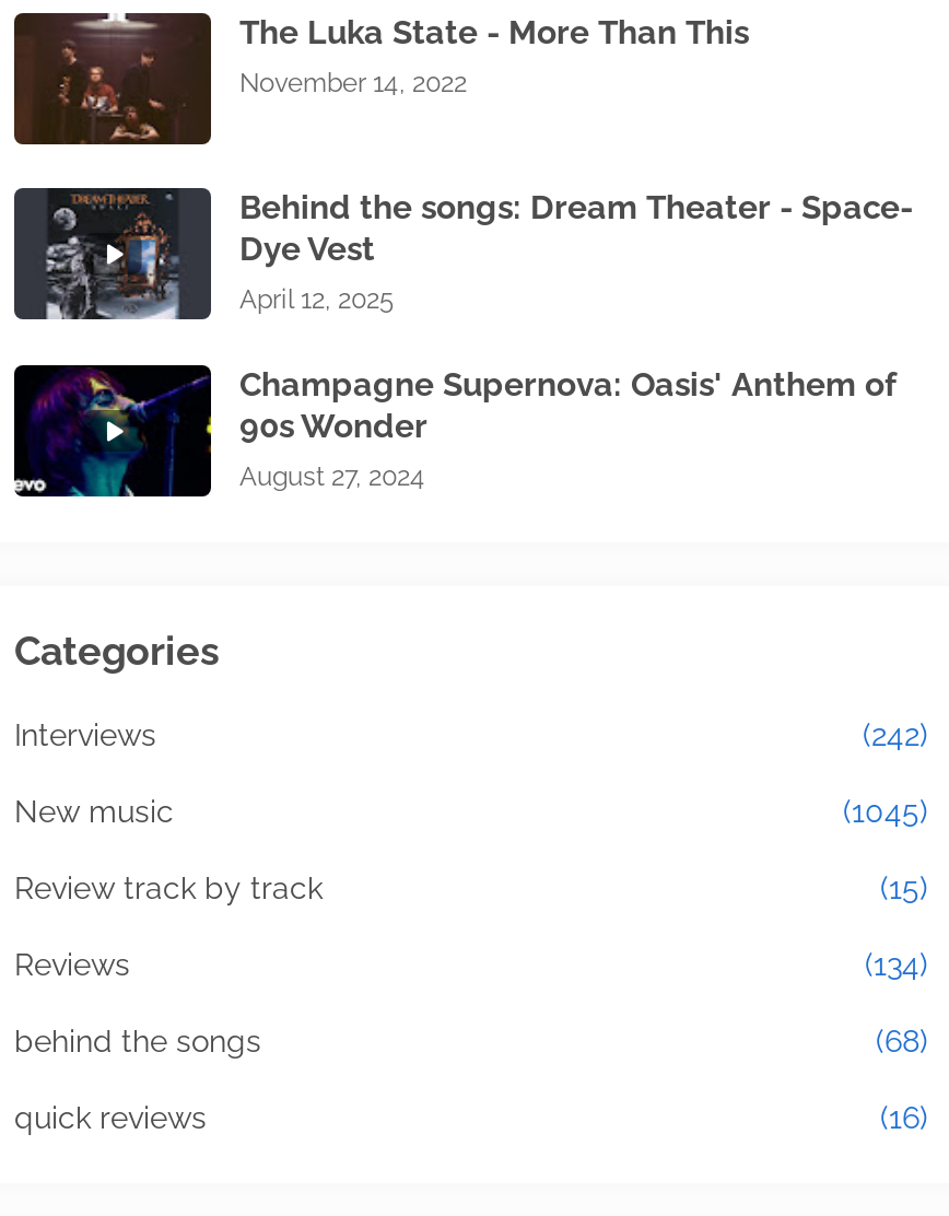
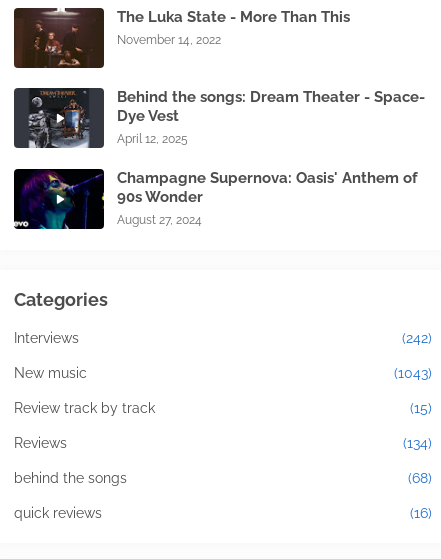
- (1045)
+ (1043)
